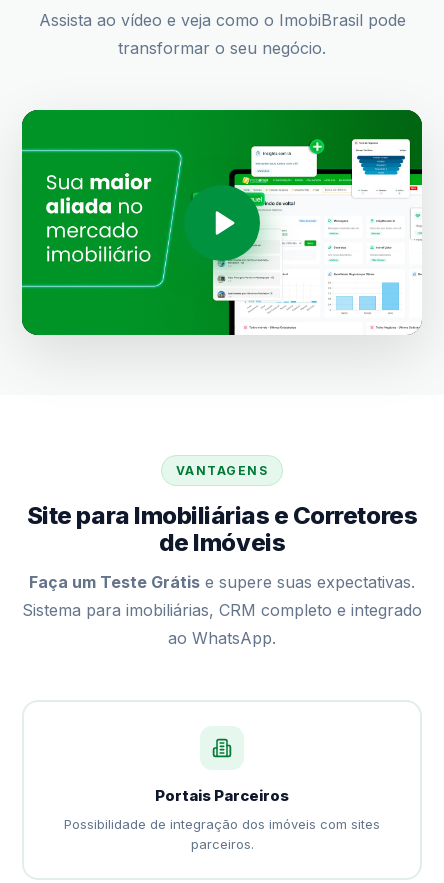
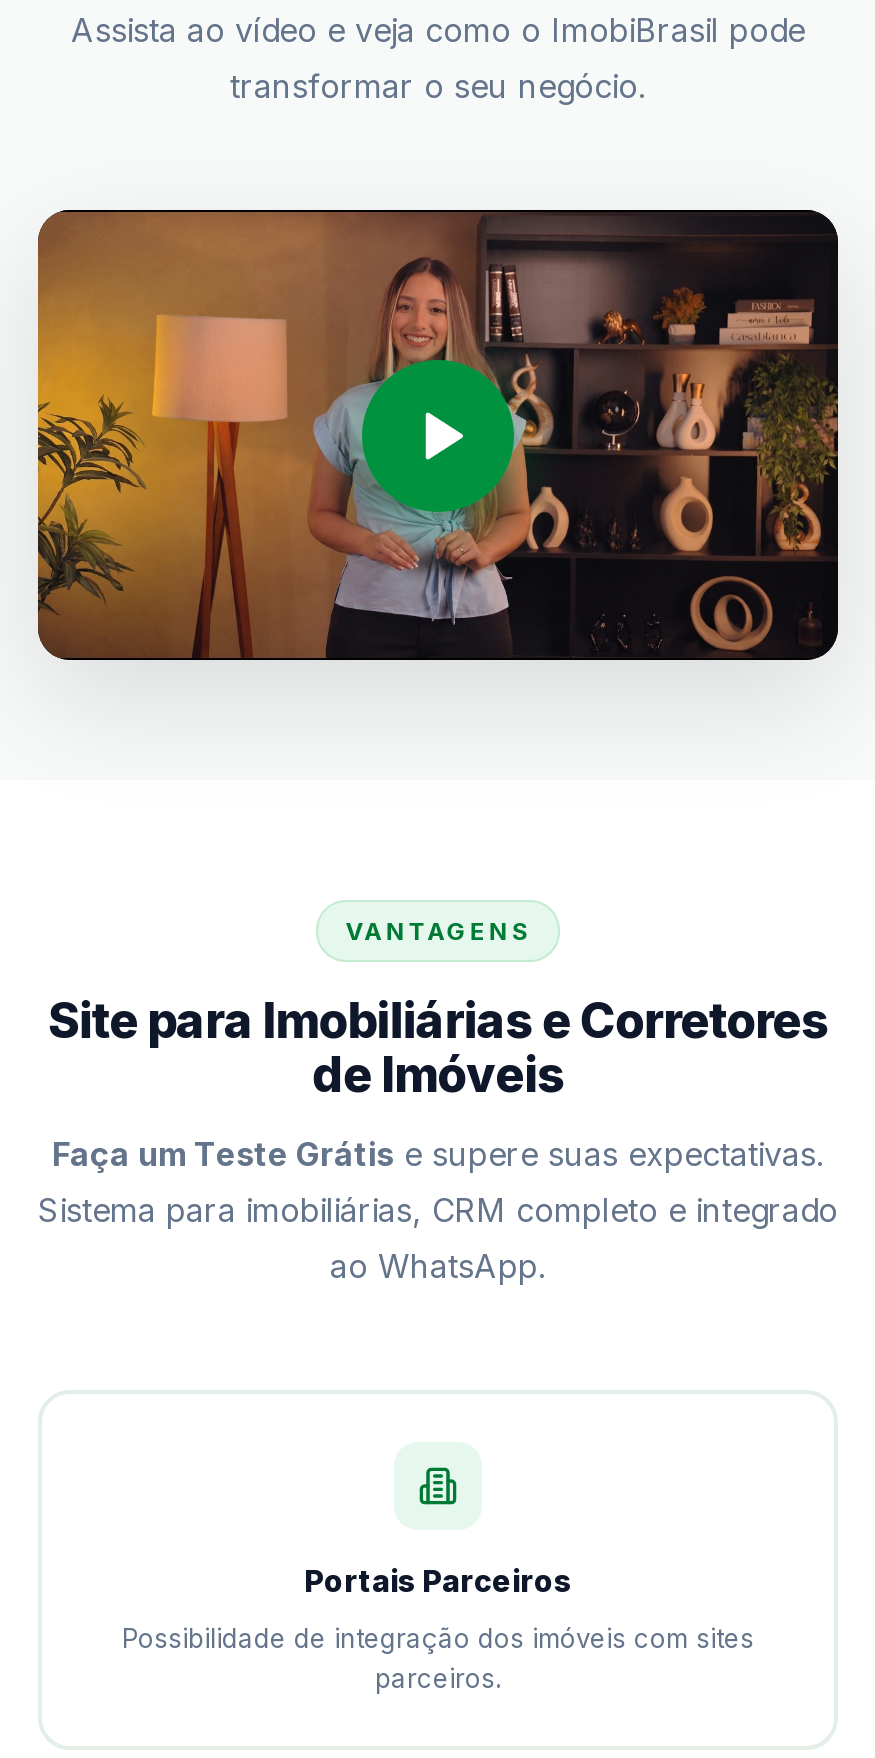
- [image]
+ [image]
